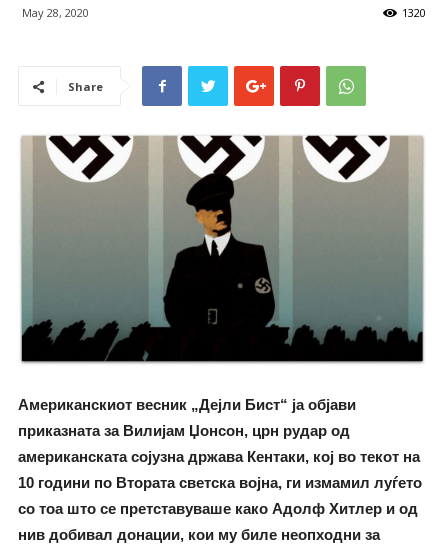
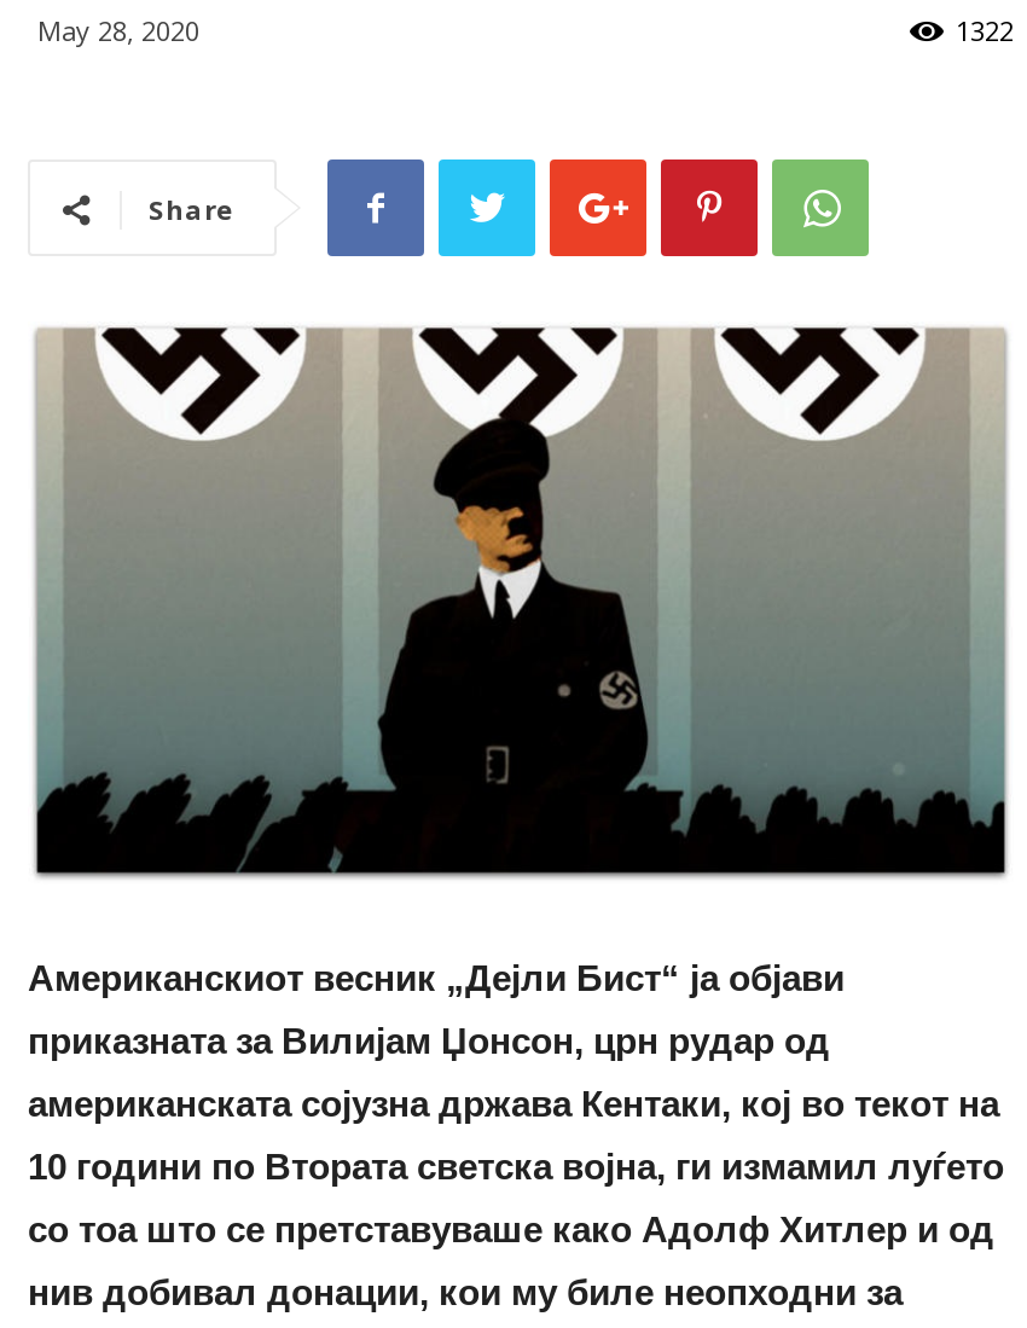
- 1320
+ 1322
